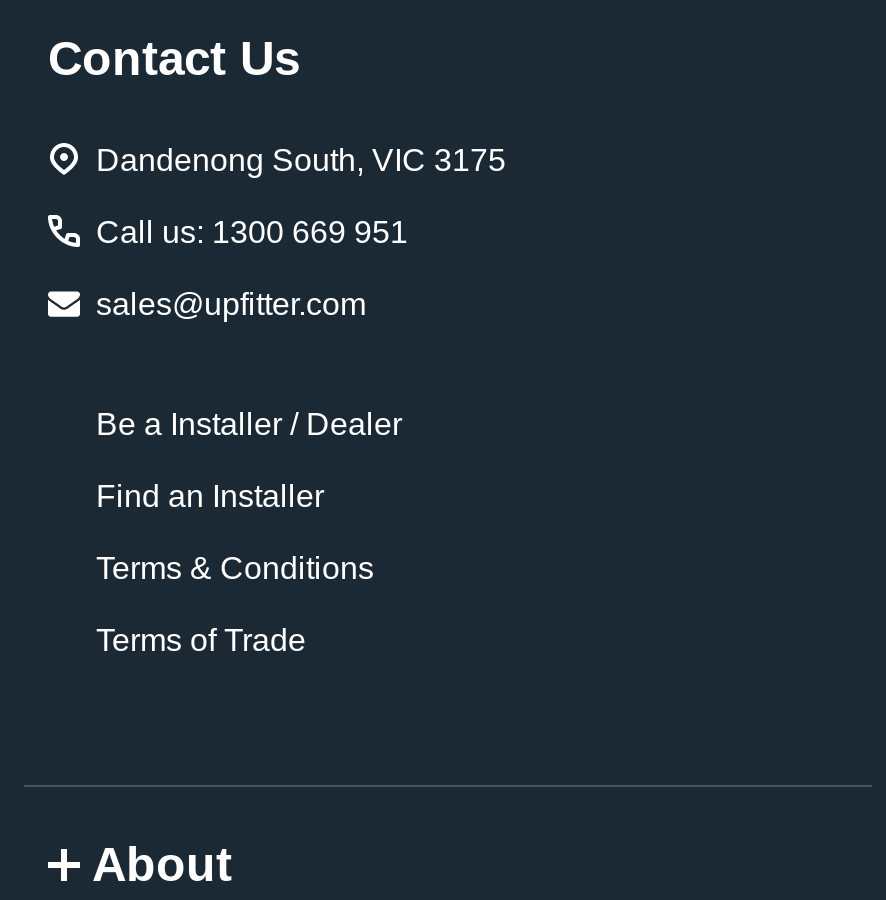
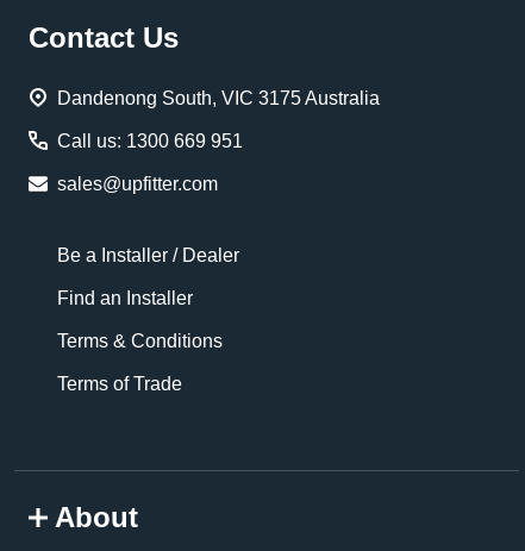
- Dandenong South, VIC 3175
+ Dandenong South, VIC 3175 Australia
